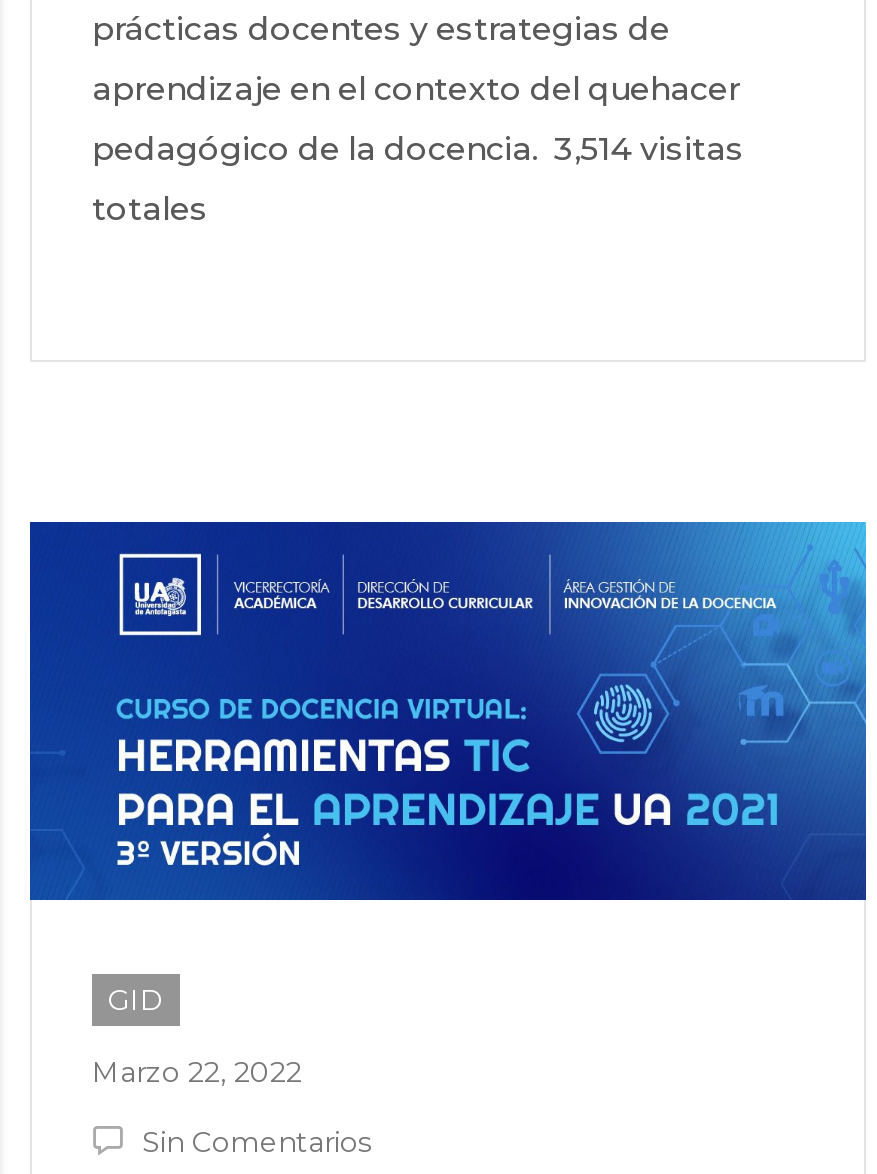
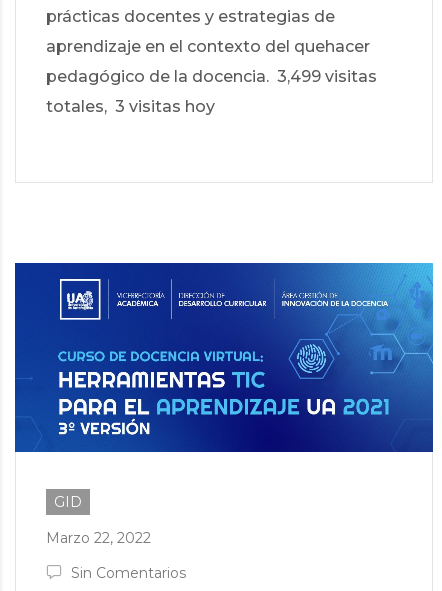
- pedagógico de la docencia. 3,514 visitas
+ pedagógico de la docencia. 3,499 visitas

- totales
+ totales, 3 visitas hoy
